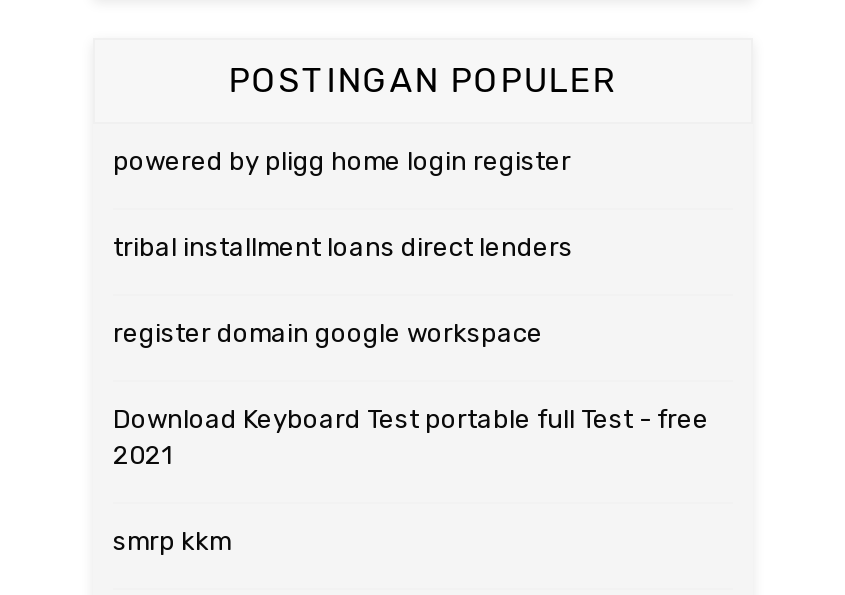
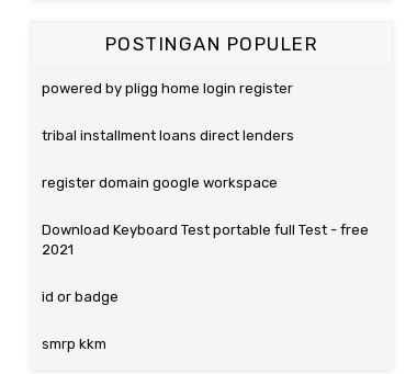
+ id or badge
